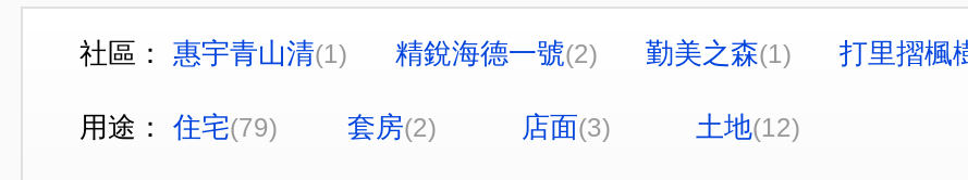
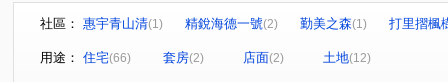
- 用途： 住宅(79)
+ 用途： 住宅(66)

- 店面(3)
+ 店面(2)
